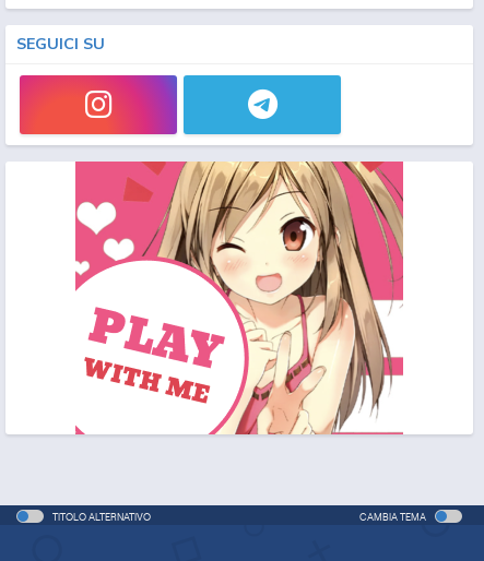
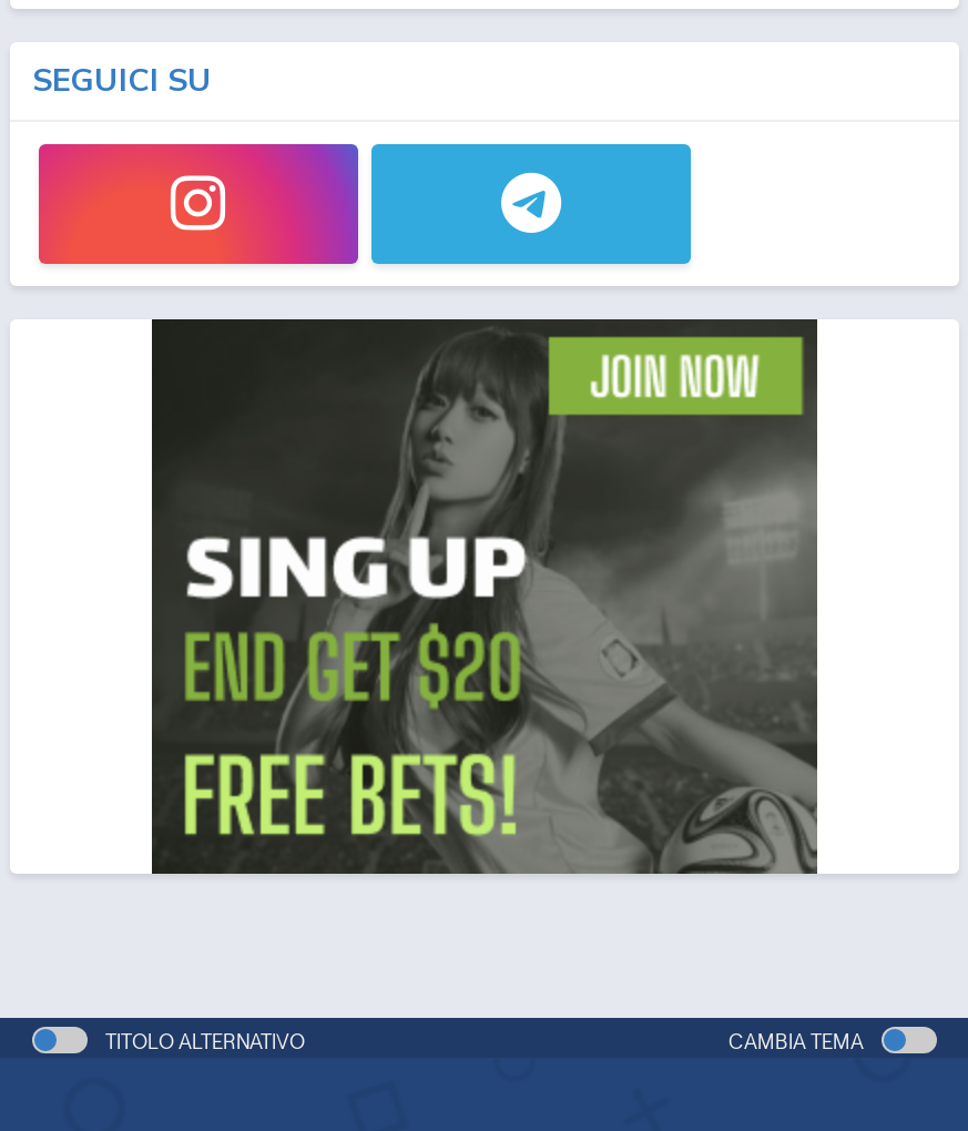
- [image]
+ [image]
